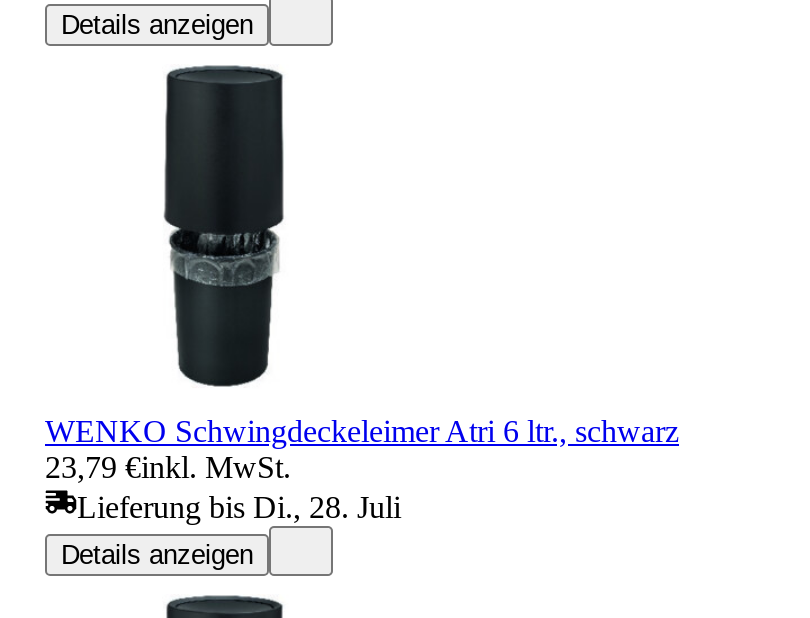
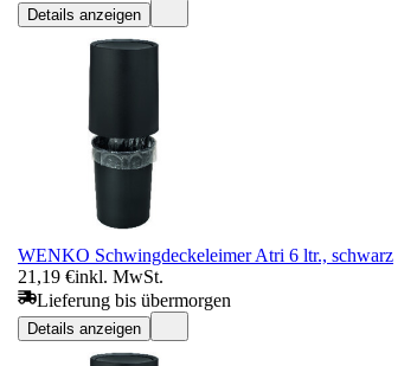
- 23,79 €inkl. MwSt.
- Lieferung bis Di., 28. Juli
+ 21,19 €inkl. MwSt.
+ Lieferung bis übermorgen
